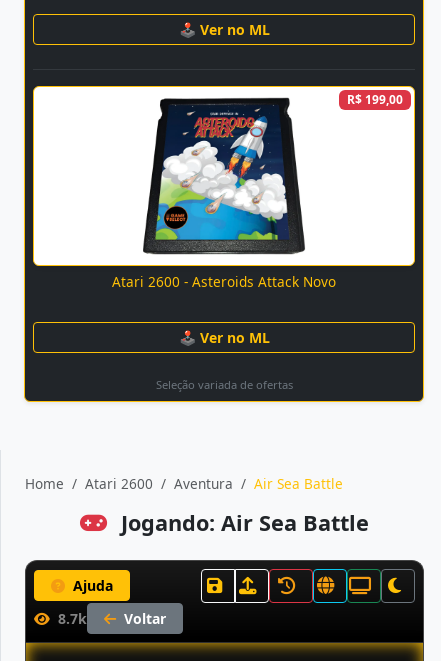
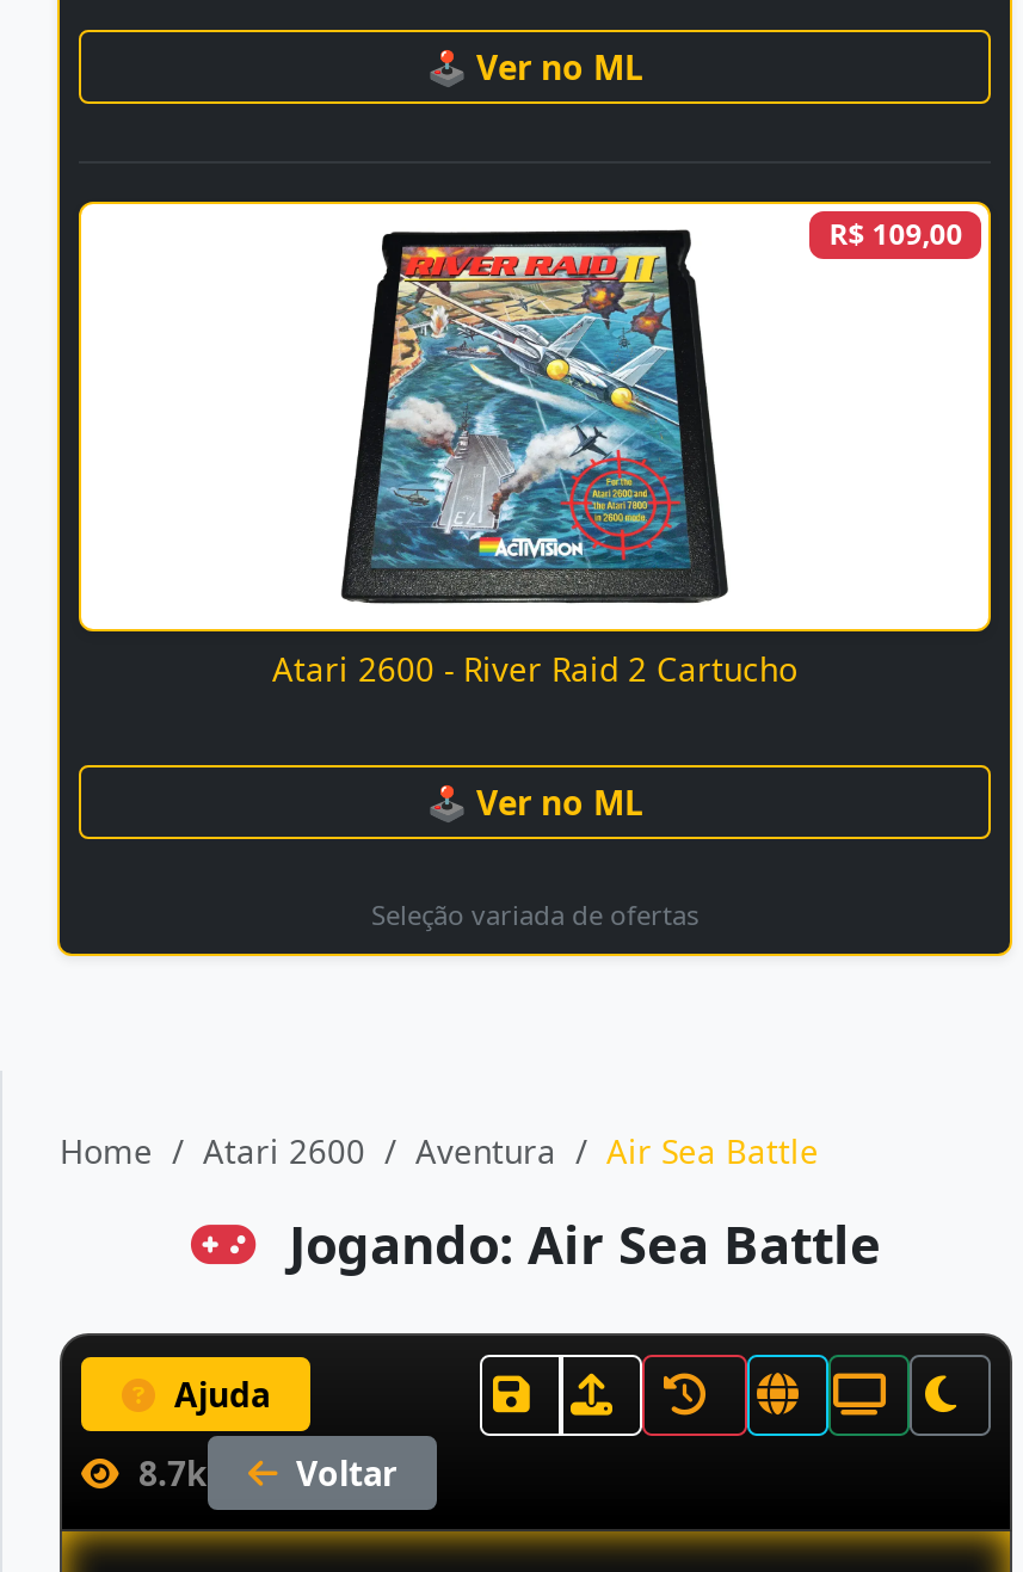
- R$ 199,00
+ R$ 109,00

- [image]
- Atari 2600 - Asteroids Attack Novo
+ [image]
+ Atari 2600 - River Raid 2 Cartucho
